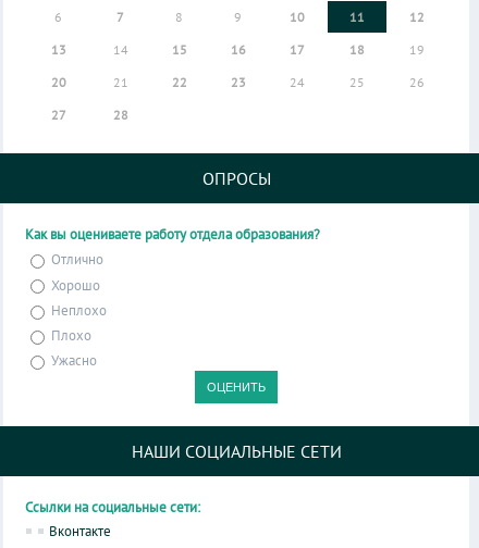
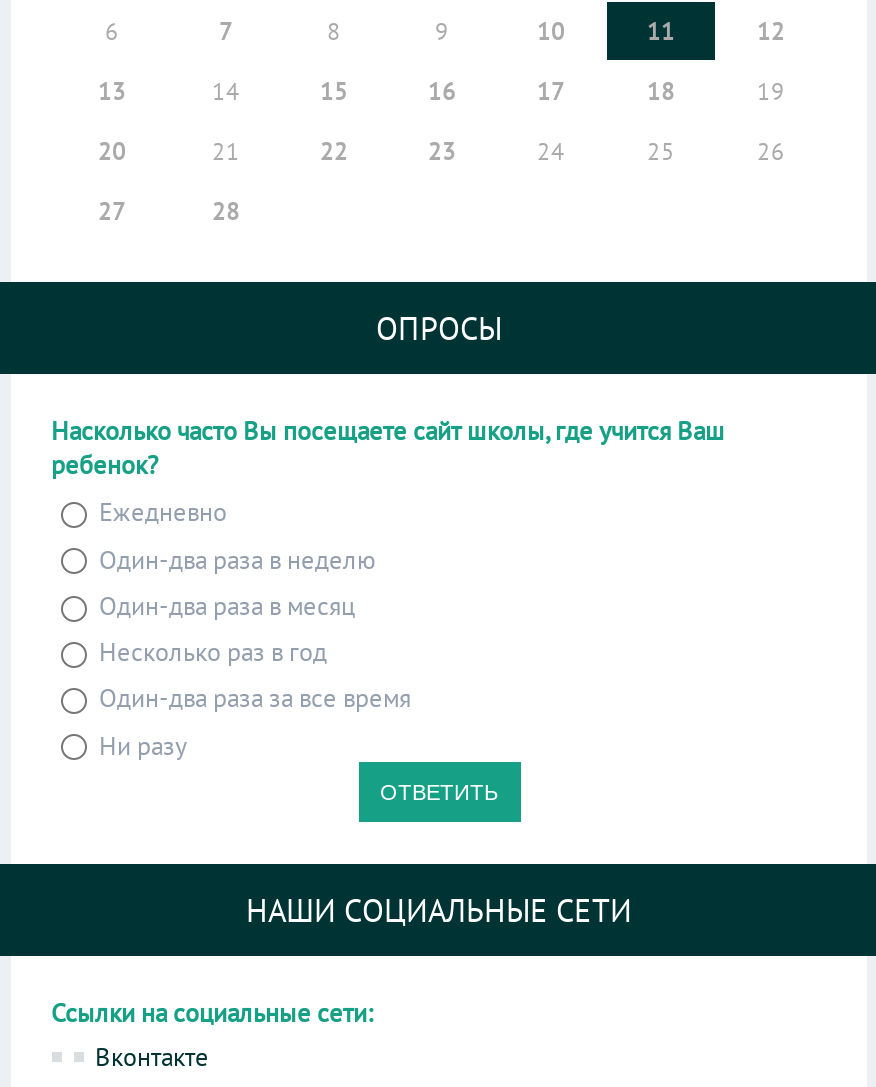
- Как вы оцениваете работу отдела образования?
- Отлично
- Хорошо
- Неплохо
- Плохо
- Ужасно
+ Насколько часто Вы посещаете сайт школы, где учится Ваш
+ ребенок?
+ Ежедневно
+ Один-два раза в неделю
+ Один-два раза в месяц
+ Несколько раз в год
+ Один-два раза за все время
+ Ни разу
